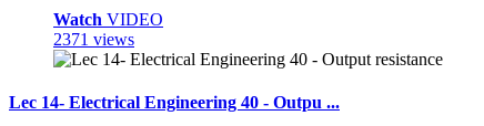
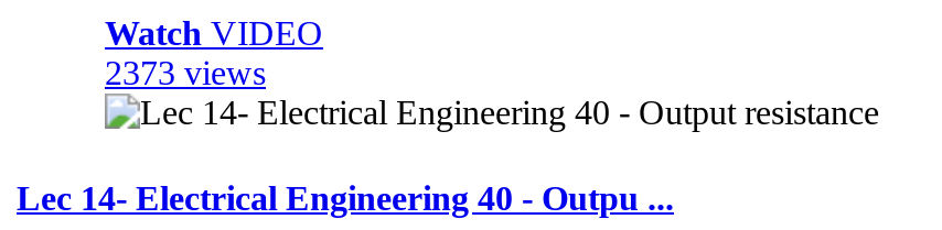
- 2371 views
+ 2373 views
